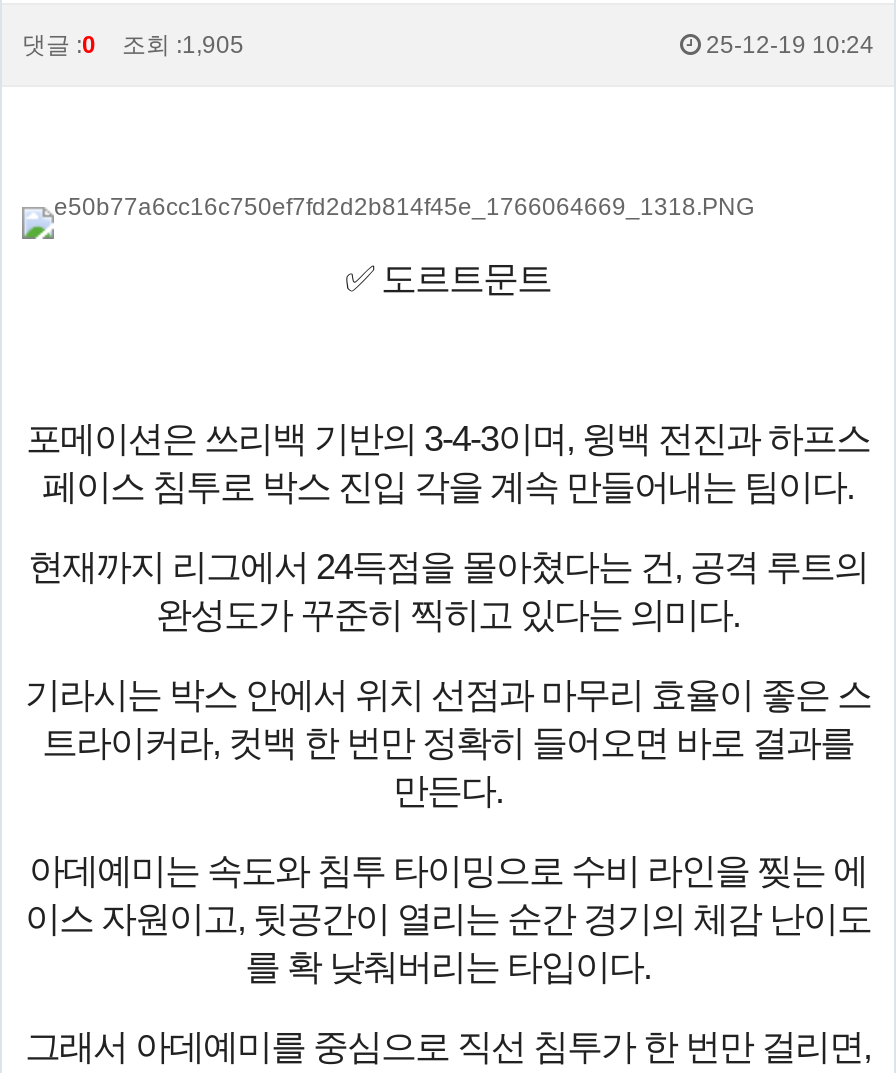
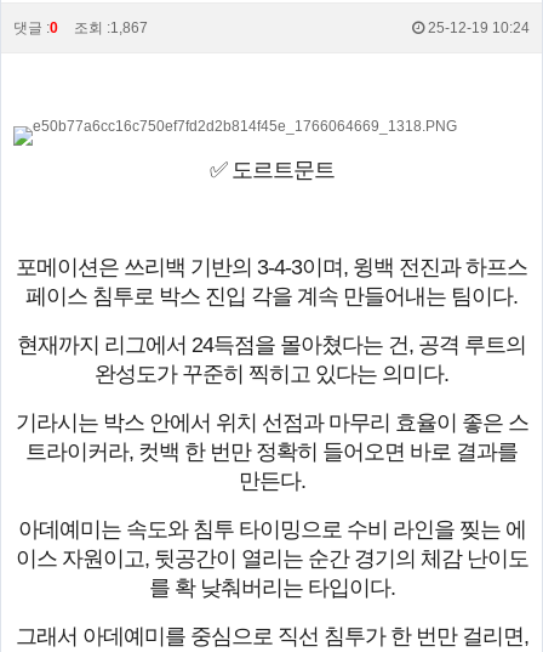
- 댓글 : 0 조회 :1,905
+ 댓글 : 0 조회 :1,867
